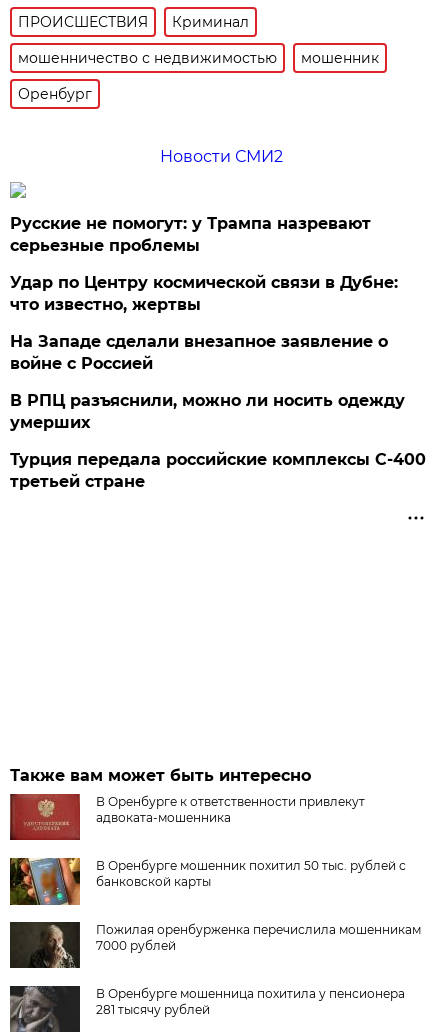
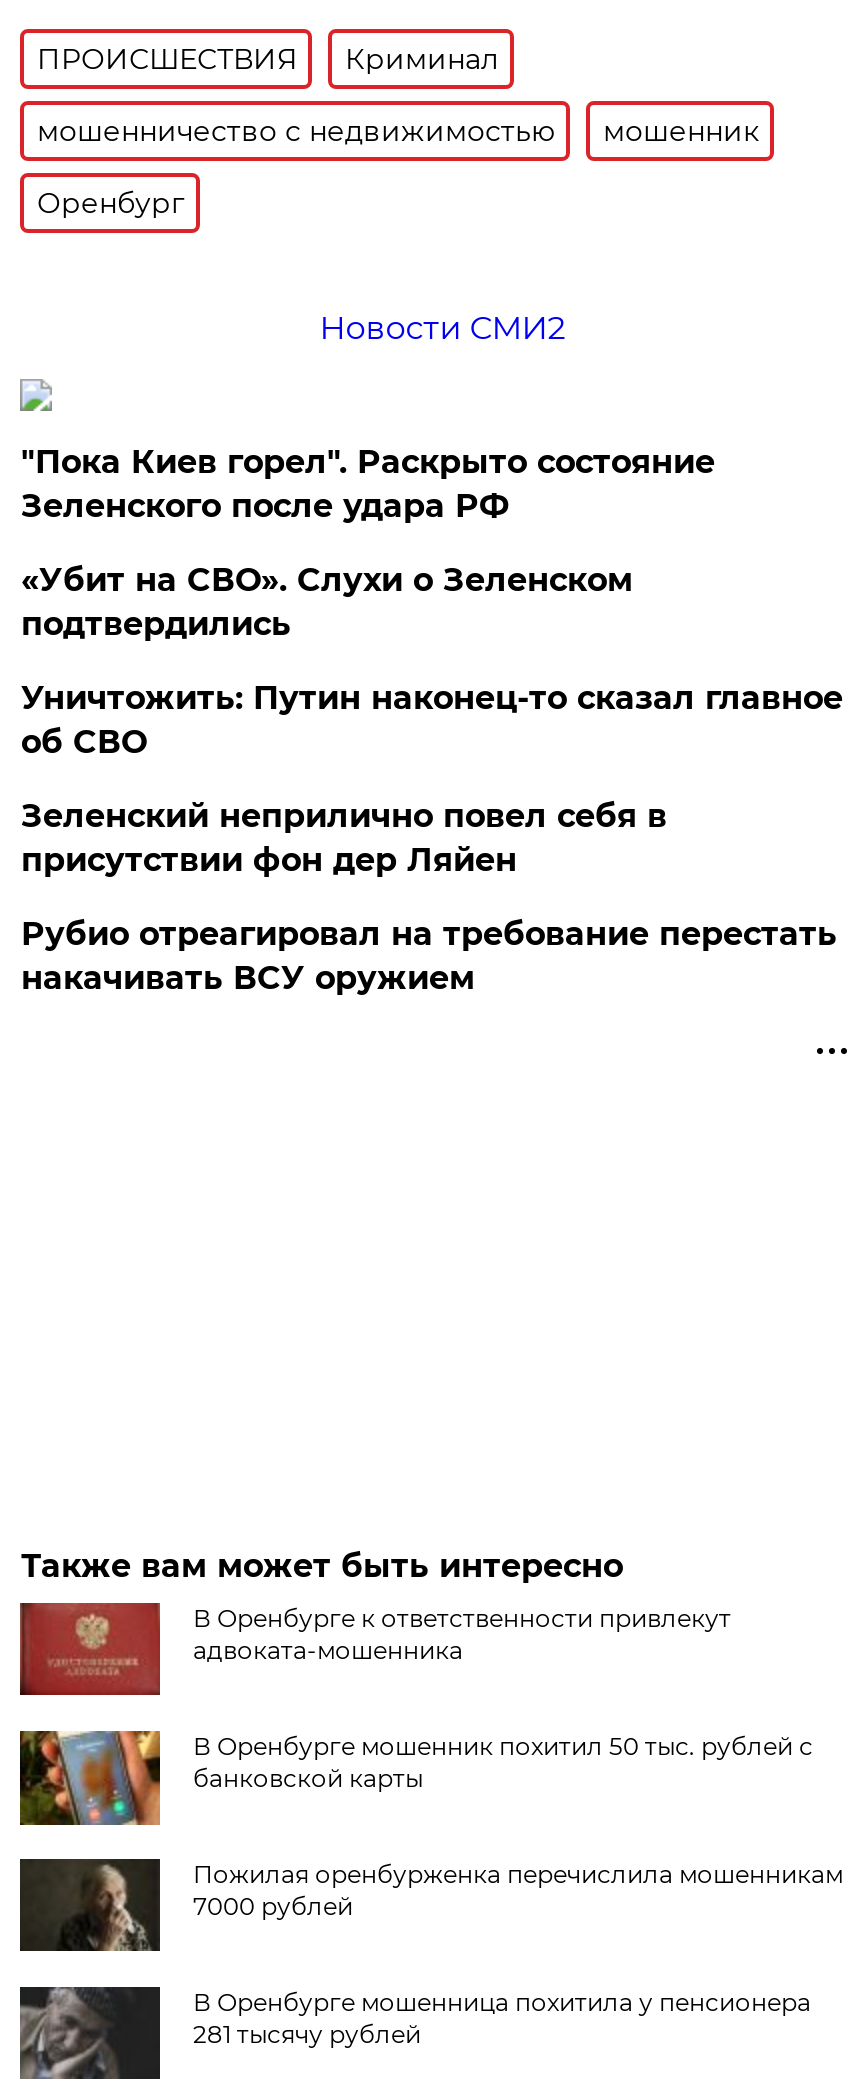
- Русские не помогут: у Трампа назревают
- серьезные проблемы
+ "Пока Киев горел". Раскрыто состояние
+ Зеленского после удара РФ

- Удар по Центру космической связи в Дубне:
- что известно, жертвы
+ «Убит на СВО». Слухи о Зеленском
+ подтвердились

- На Западе сделали внезапное заявление о
- войне с Россией
+ Уничтожить: Путин наконец-то сказал главное
+ об СВО

- В РПЦ разъяснили, можно ли носить одежду
- умерших
+ Зеленский неприлично повел cебя в
+ присутствии фон дер Ляйен

- Турция передала российские комплексы С-400
- третьей стране
+ Рубио отреагировал на требование перестать
+ накачивать ВСУ оружием
